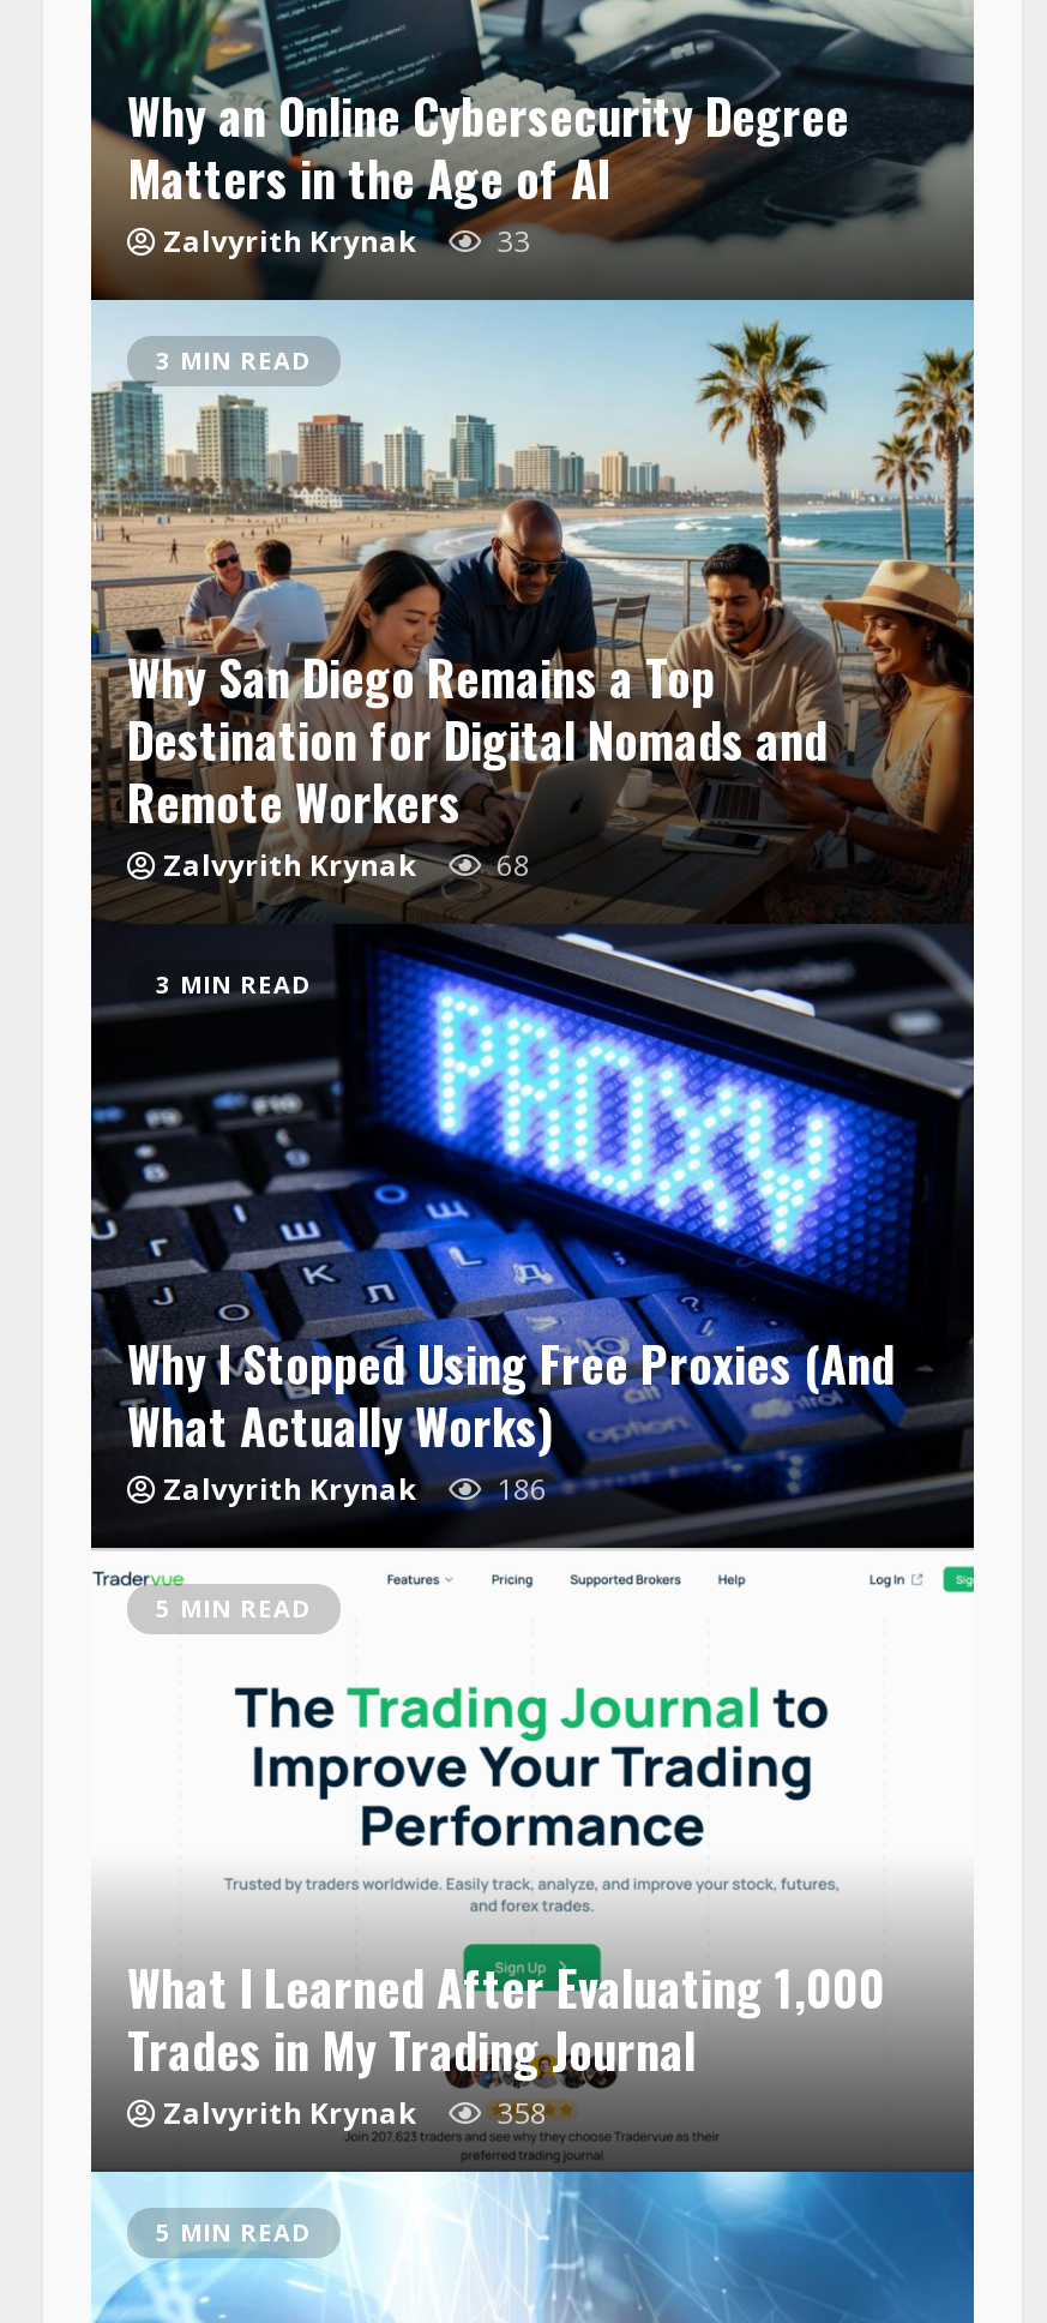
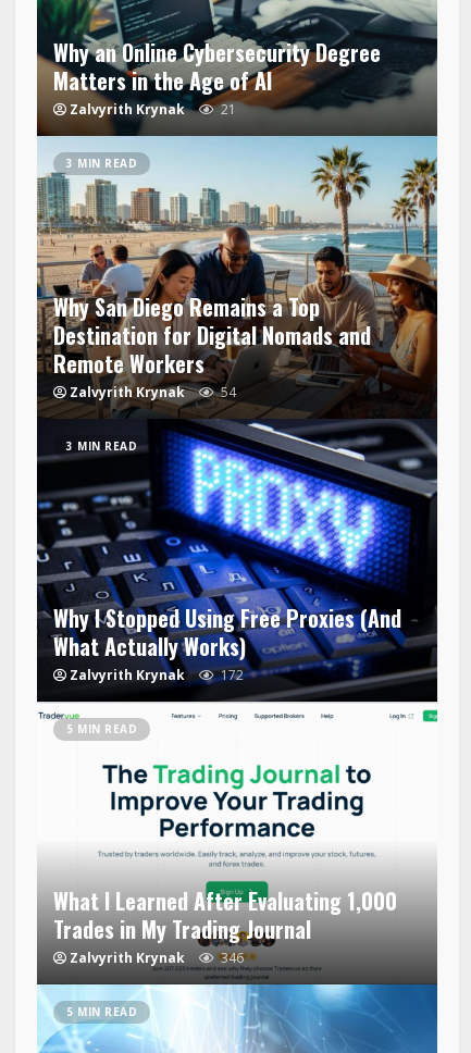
- Zalvyrith Krynak 33
+ Zalvyrith Krynak 21

- Zalvyrith Krynak 68
+ Zalvyrith Krynak 54

- Zalvyrith Krynak 186
+ Zalvyrith Krynak 172

- Zalvyrith Krynak 358
+ Zalvyrith Krynak 346
